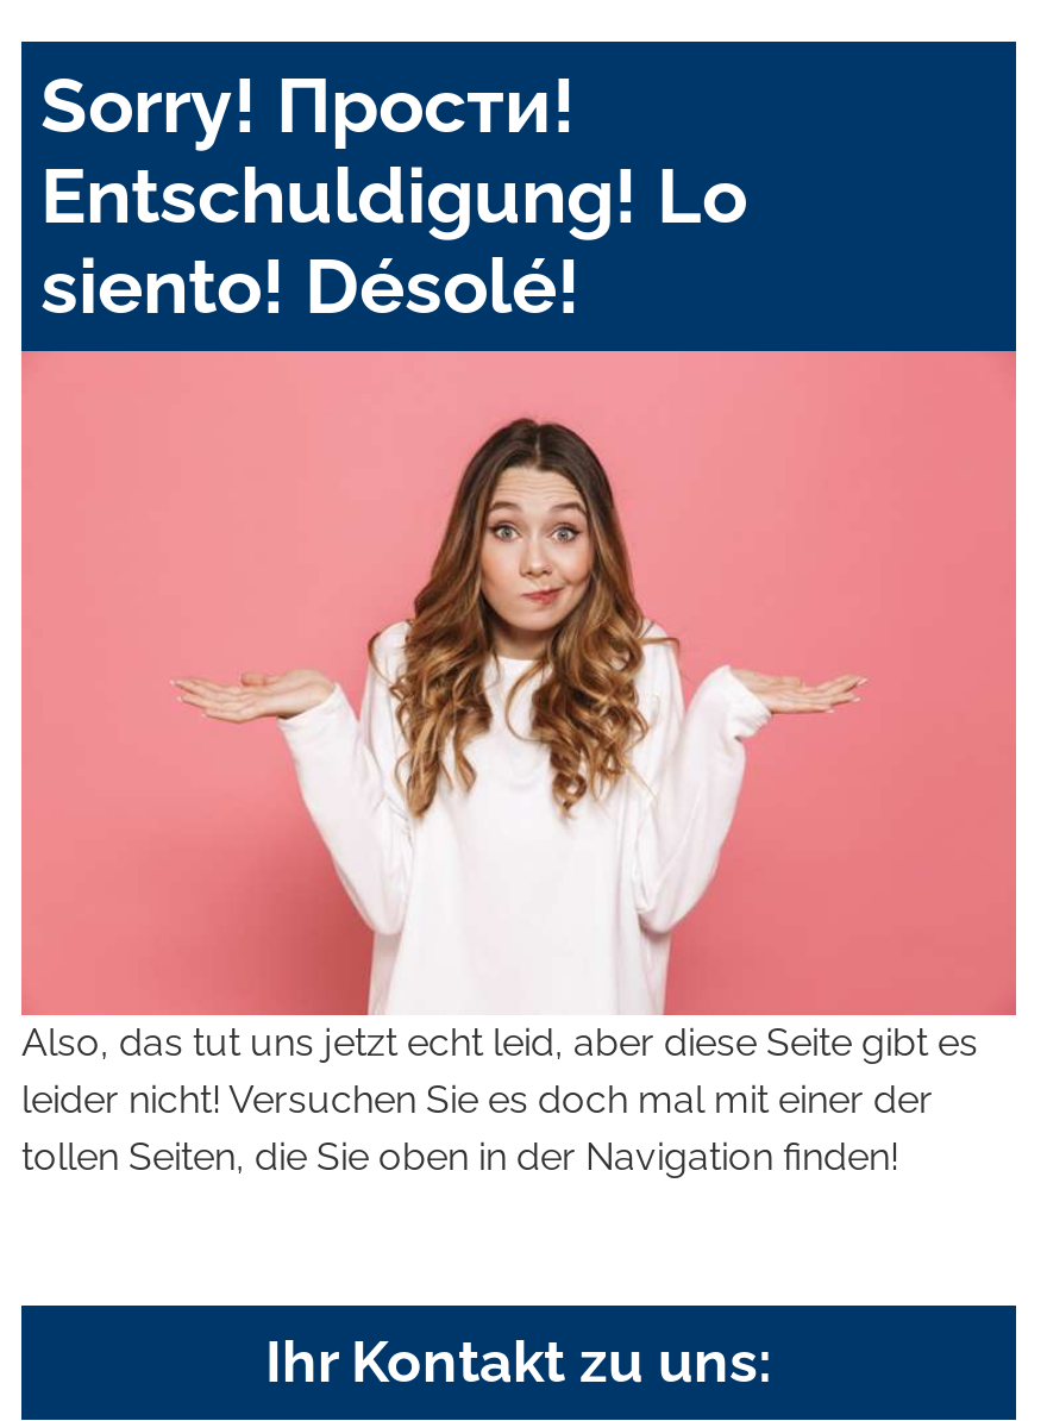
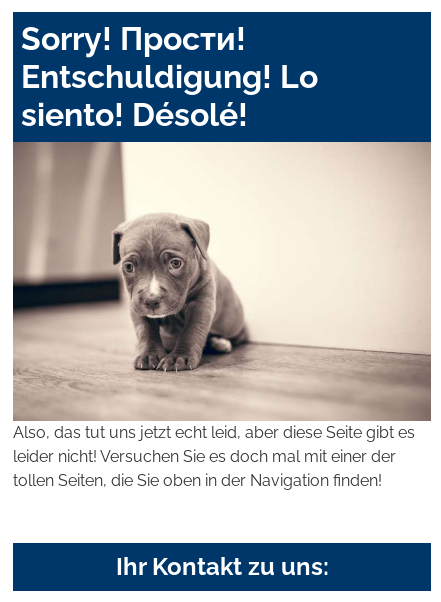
- [image]
+ [image]
